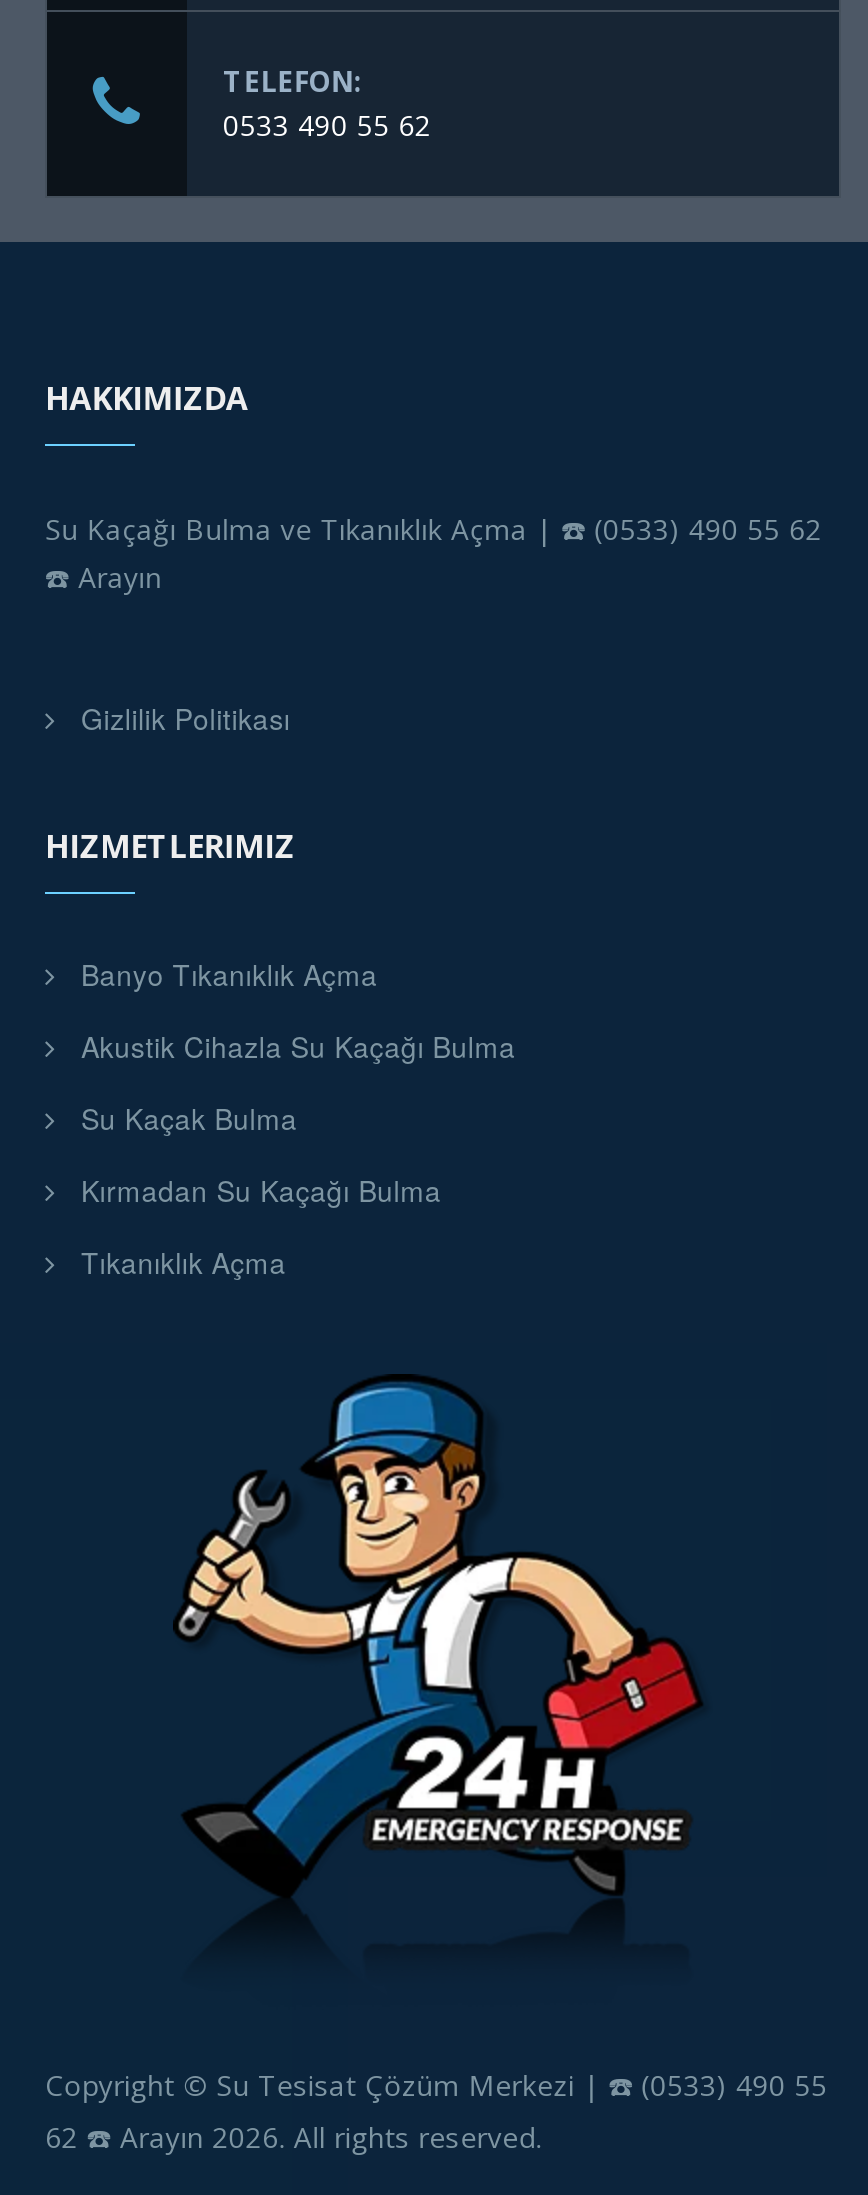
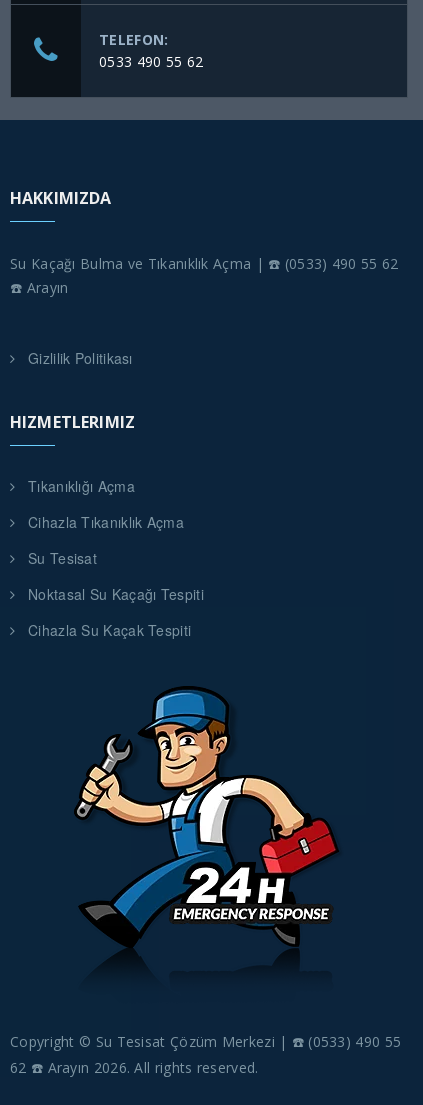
- Banyo Tıkanıklık Açma
+ Tıkanıklığı Açma

- Akustik Cihazla Su Kaçağı Bulma
+ Cihazla Tıkanıklık Açma

- Su Kaçak Bulma
+ Su Tesisat

- Kırmadan Su Kaçağı Bulma
+ Noktasal Su Kaçağı Tespiti

- Tıkanıklık Açma
+ Cihazla Su Kaçak Tespiti
